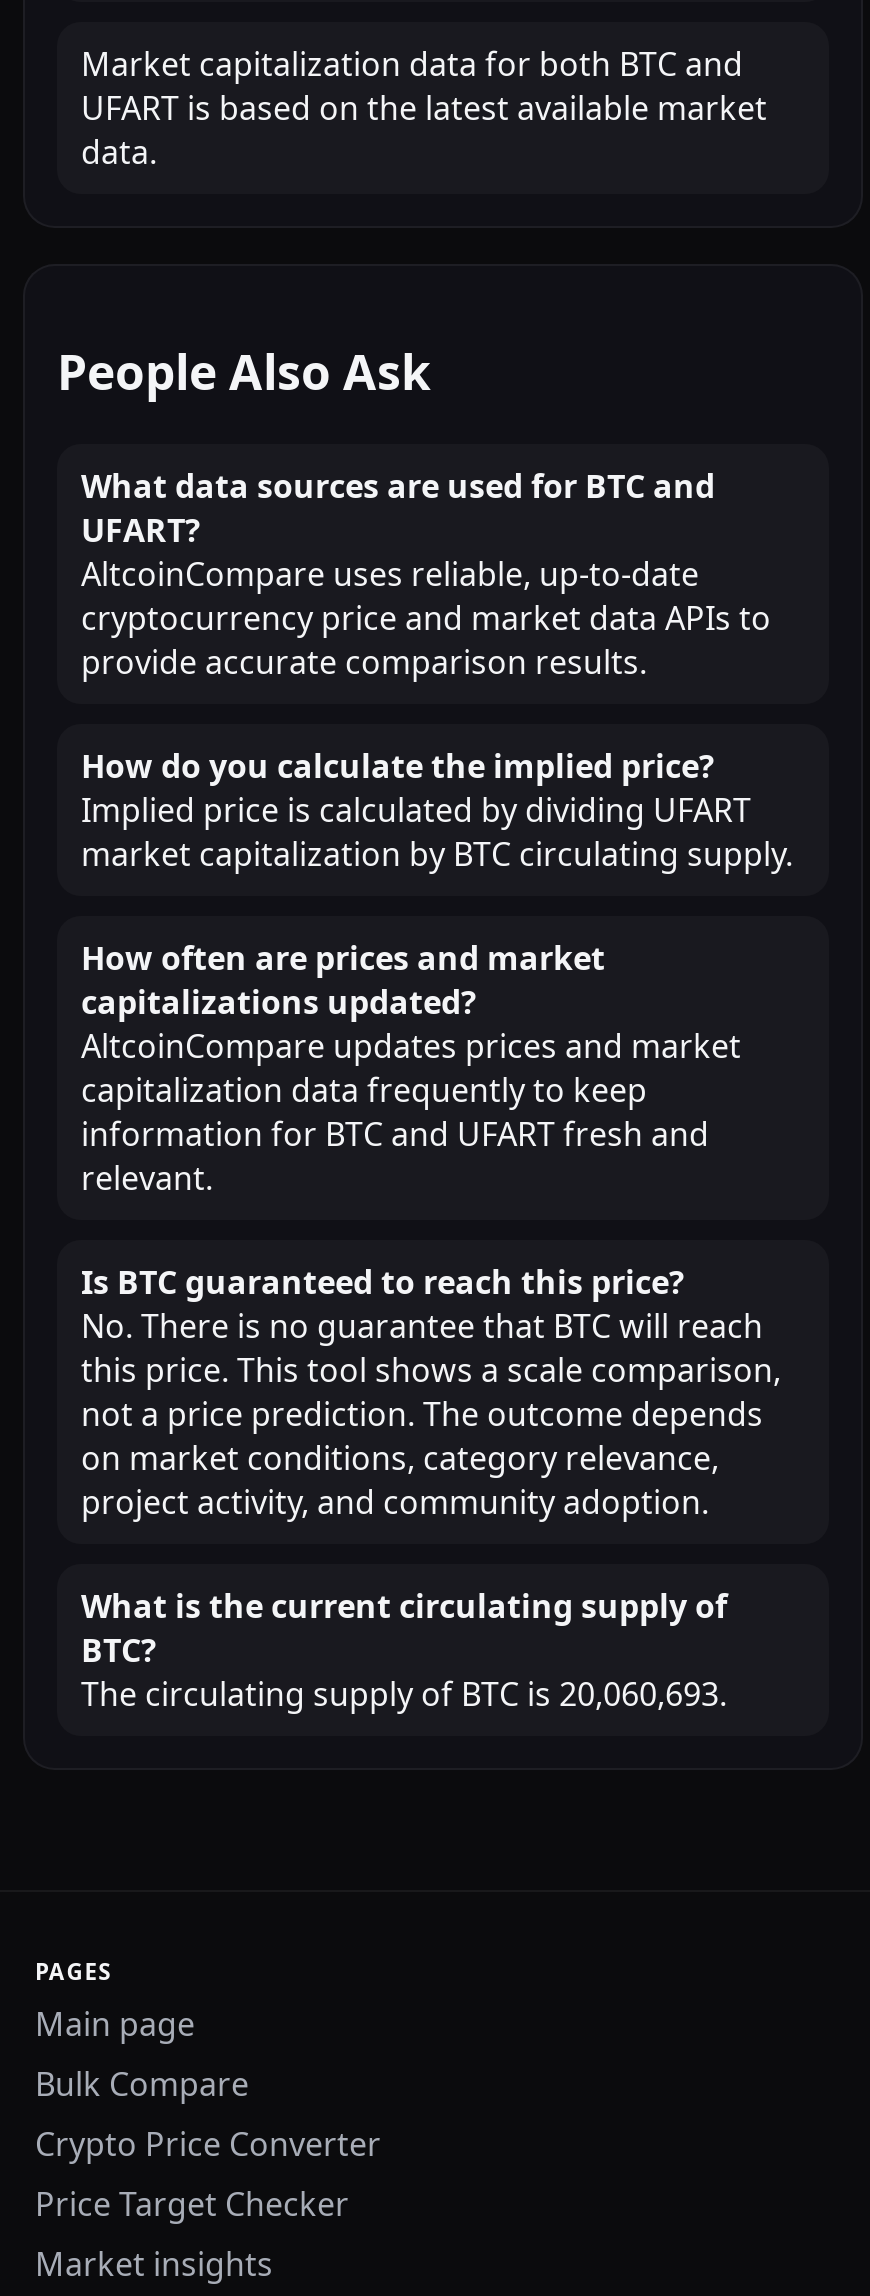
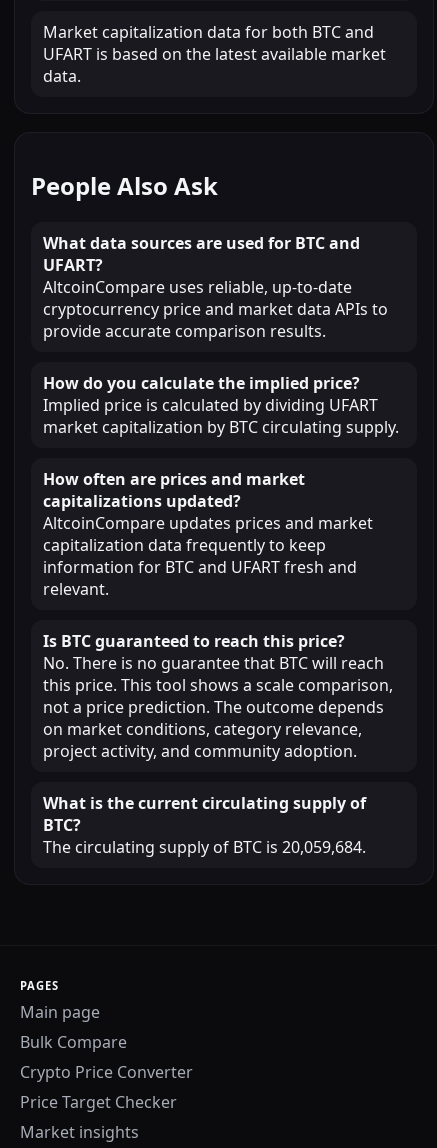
- The circulating supply of BTC is 20,060,693.
+ The circulating supply of BTC is 20,059,684.
